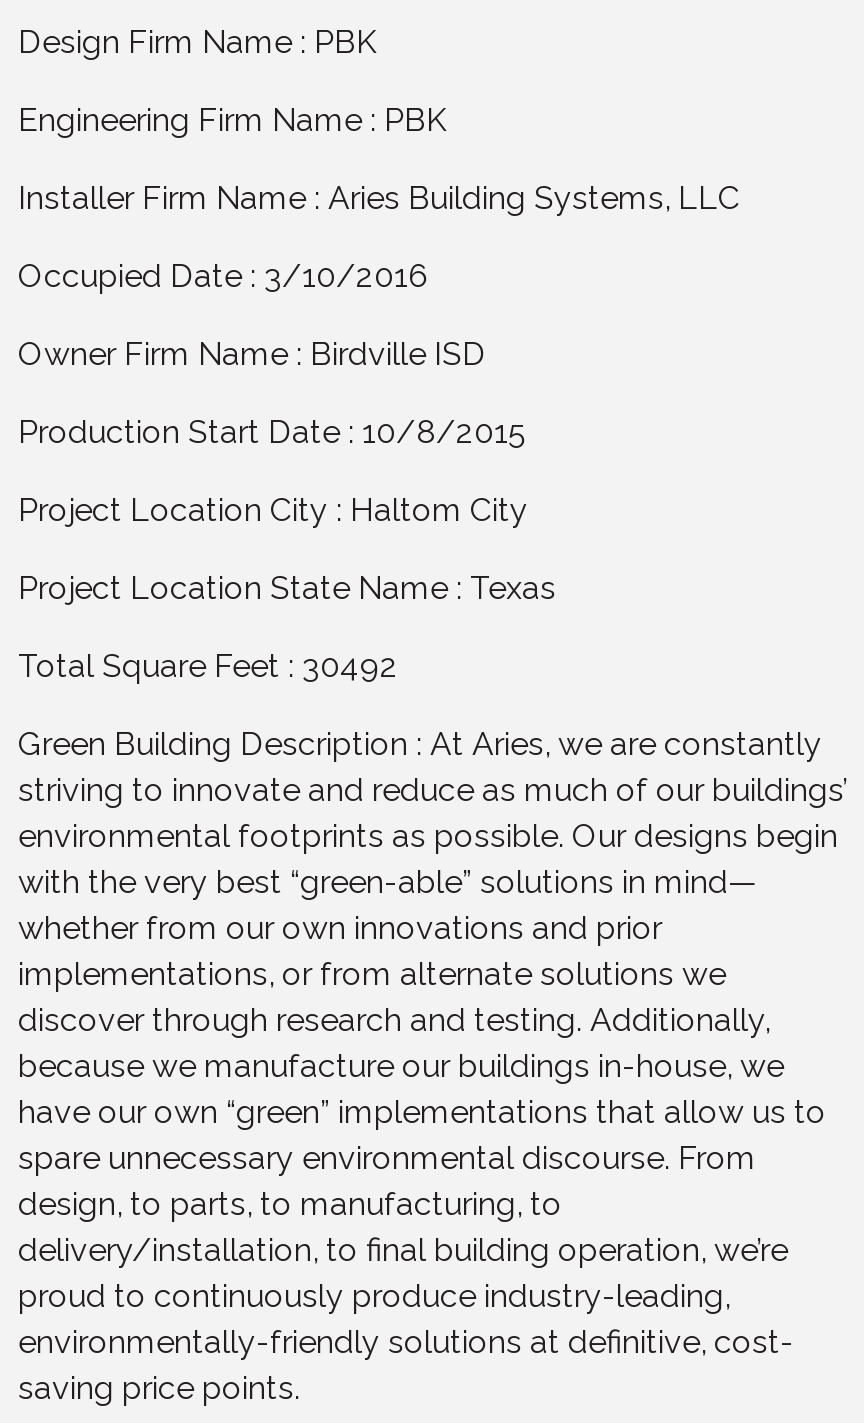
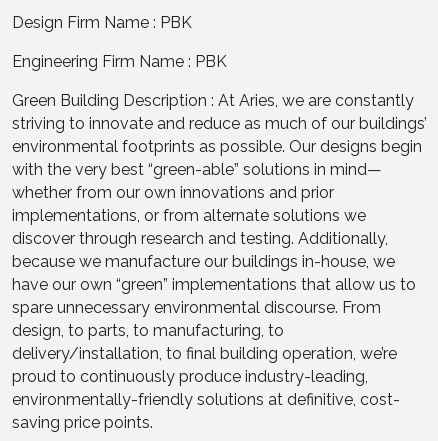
- Installer Firm Name : Aries Building Systems, LLC
- Occupied Date : 3/10/2016
- Owner Firm Name : Birdville ISD
- Production Start Date : 10/8/2015
- Project Location City : Haltom City
- Project Location State Name : Texas
- Total Square Feet : 30492
